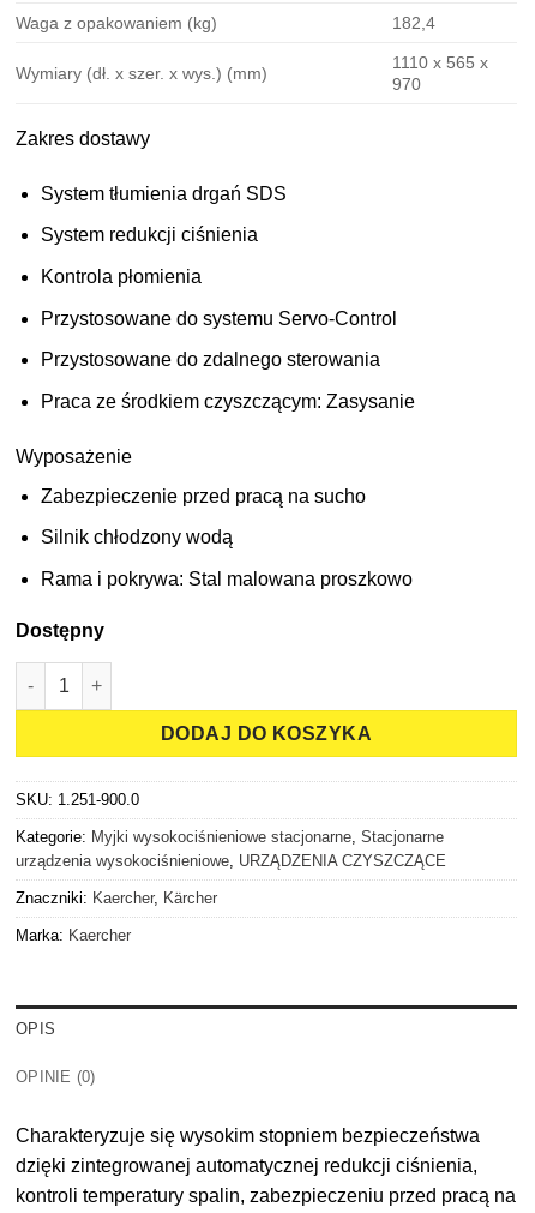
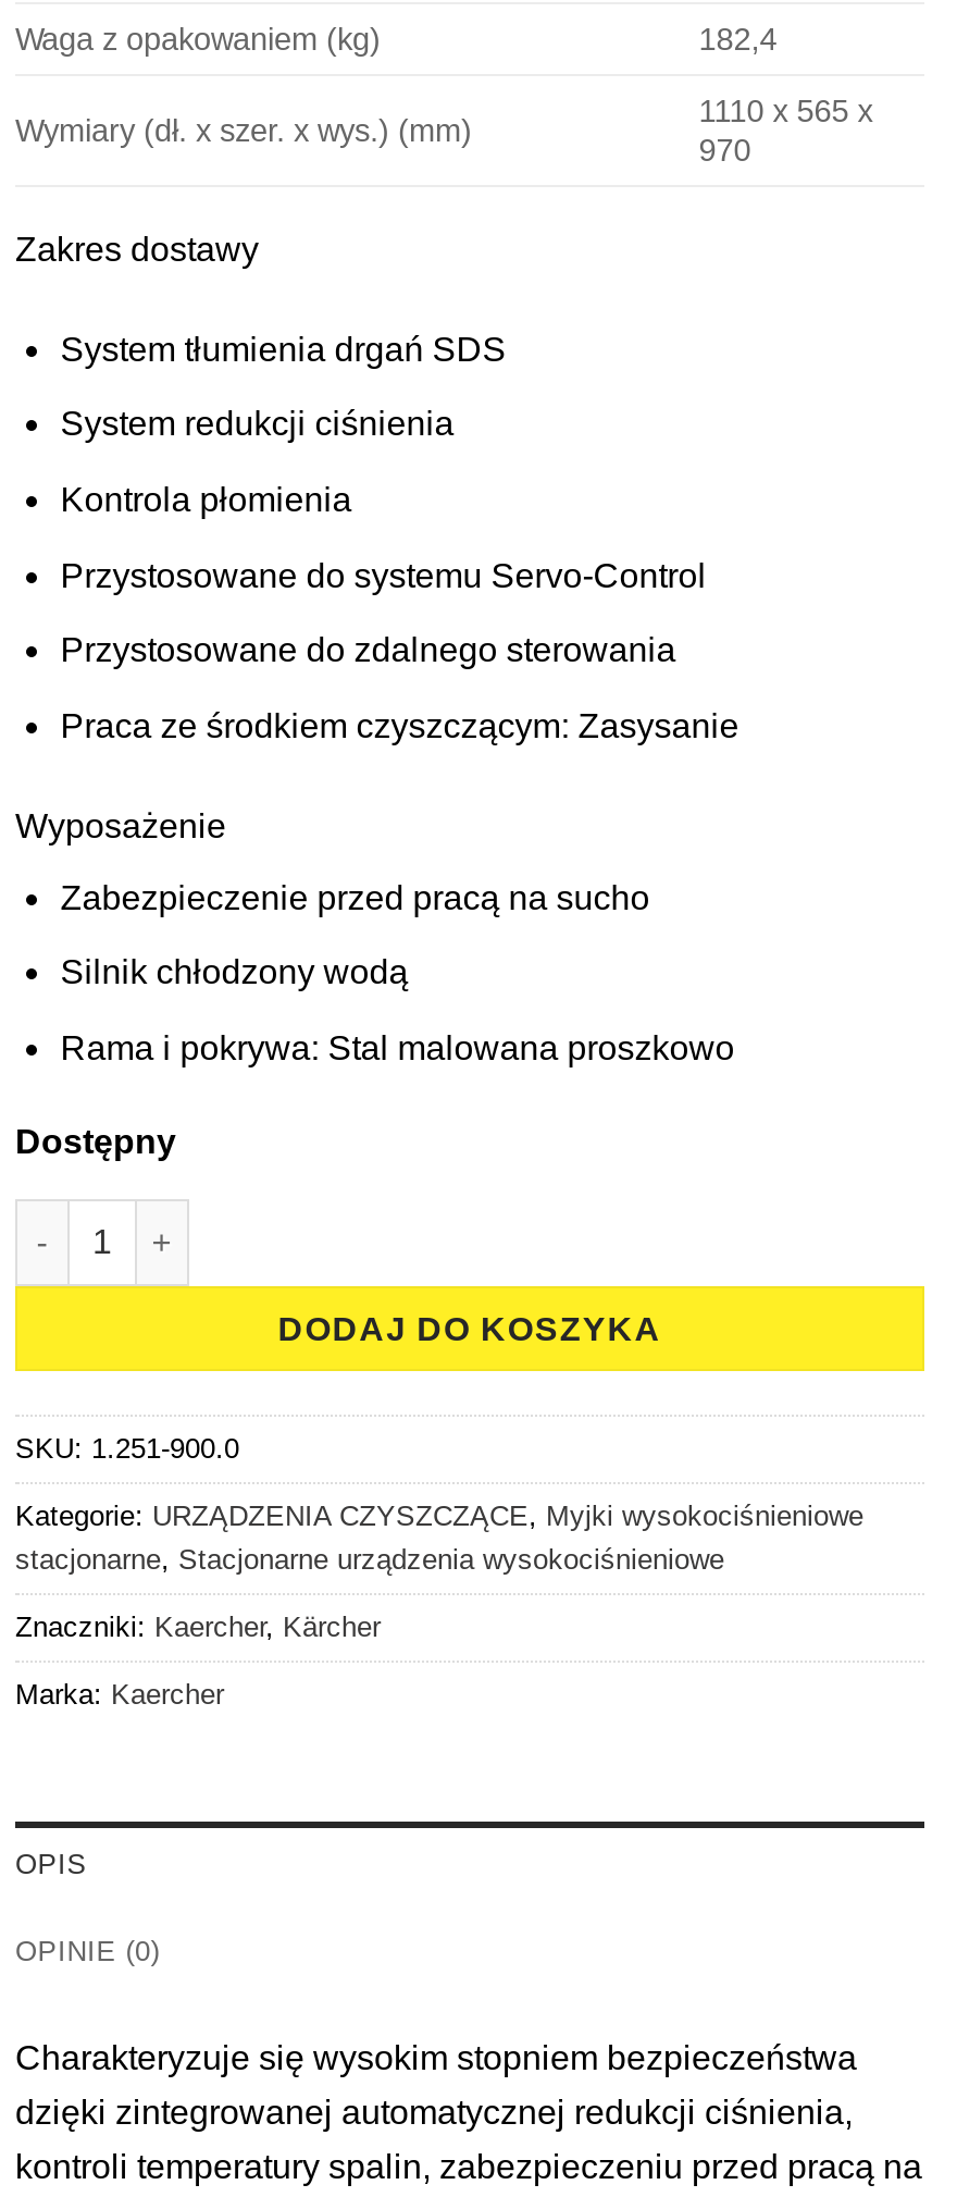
- Kategorie: Myjki wysokociśnieniowe stacjonarne, Stacjonarne
- urządzenia wysokociśnieniowe, URZĄDZENIA CZYSZCZĄCE
+ Kategorie: URZĄDZENIA CZYSZCZĄCE, Myjki wysokociśnieniowe
+ stacjonarne, Stacjonarne urządzenia wysokociśnieniowe
